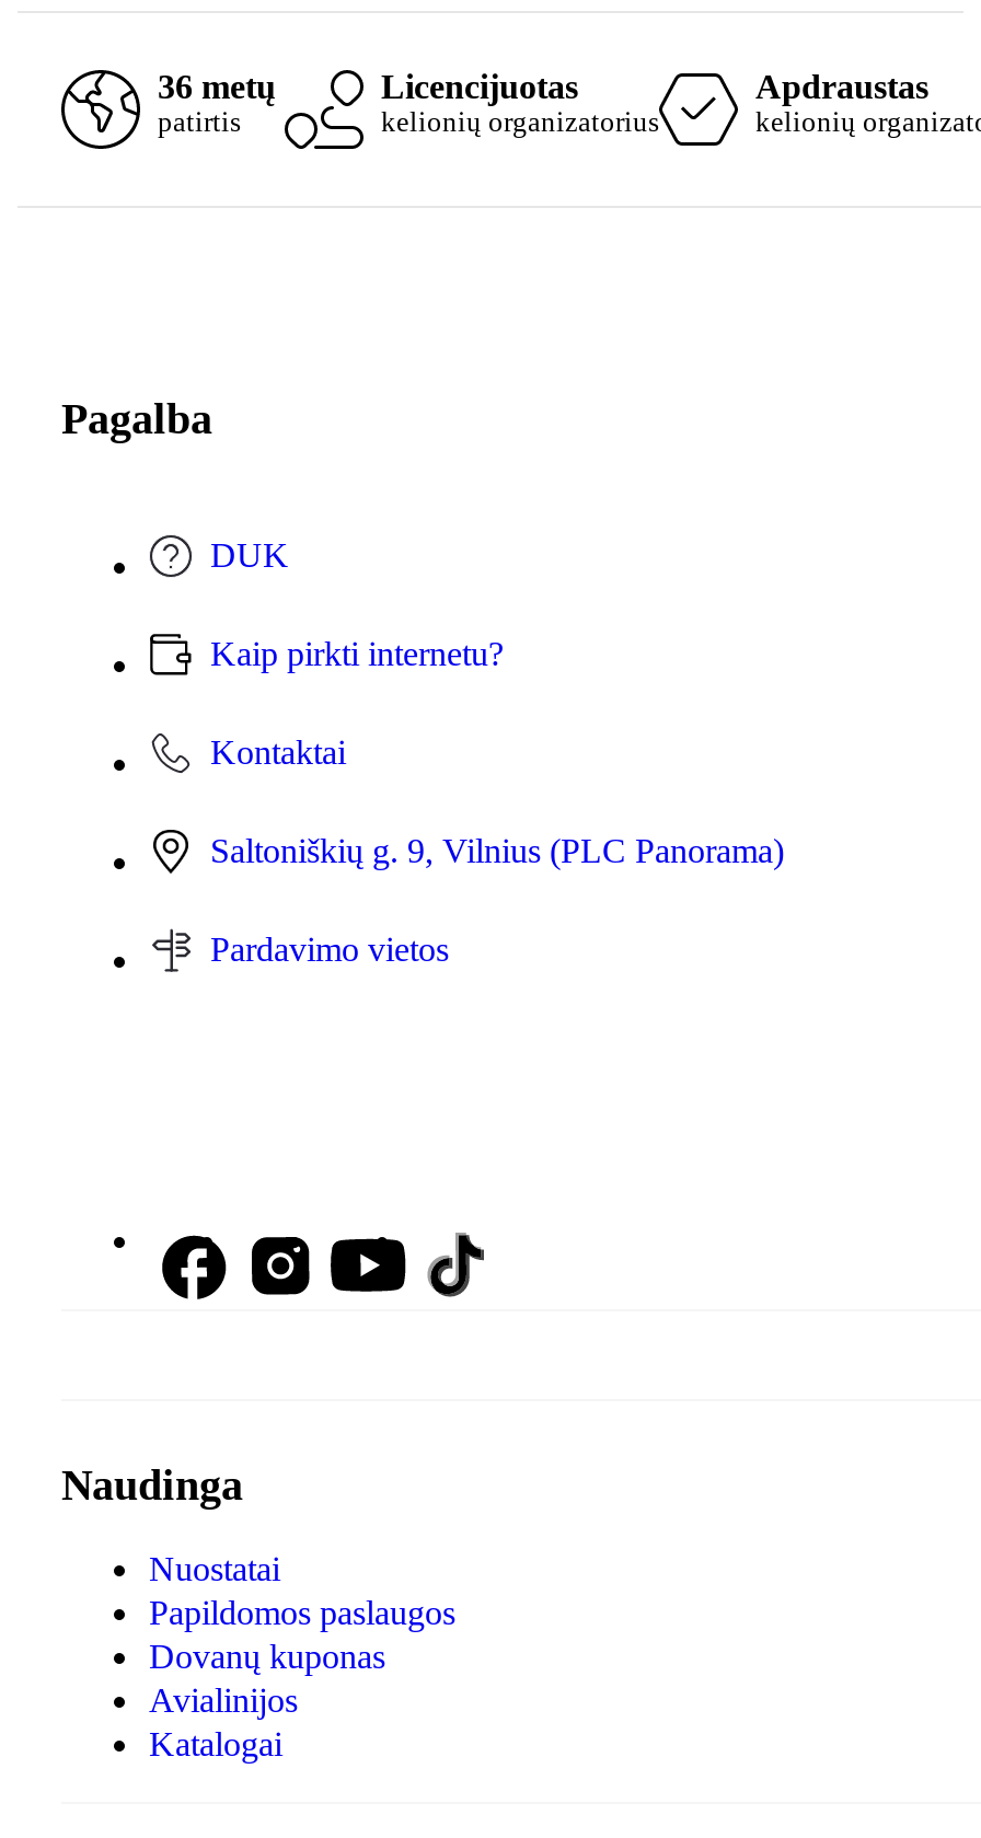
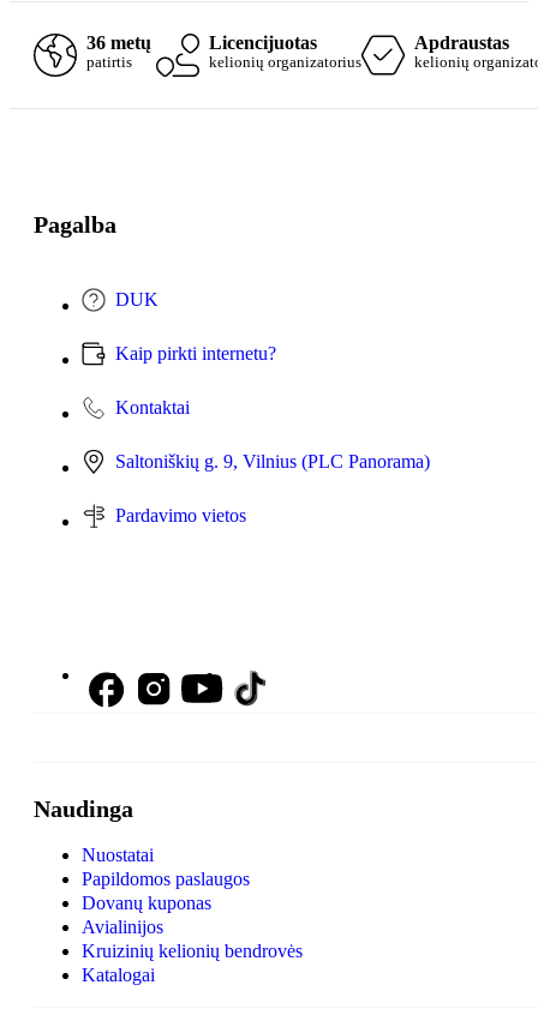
+ Kruizinių kelionių bendrovės
